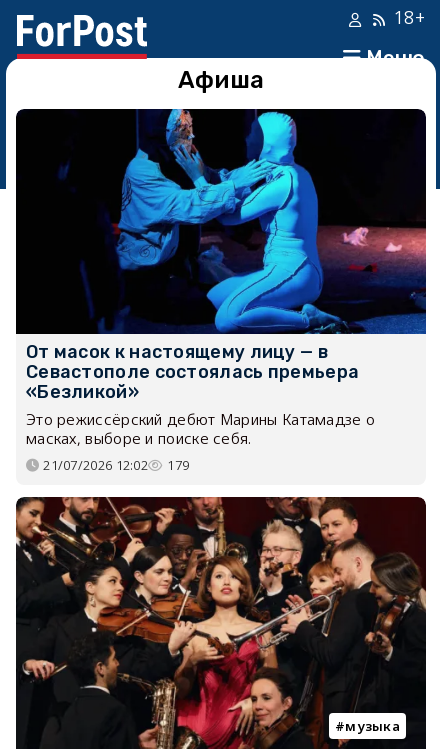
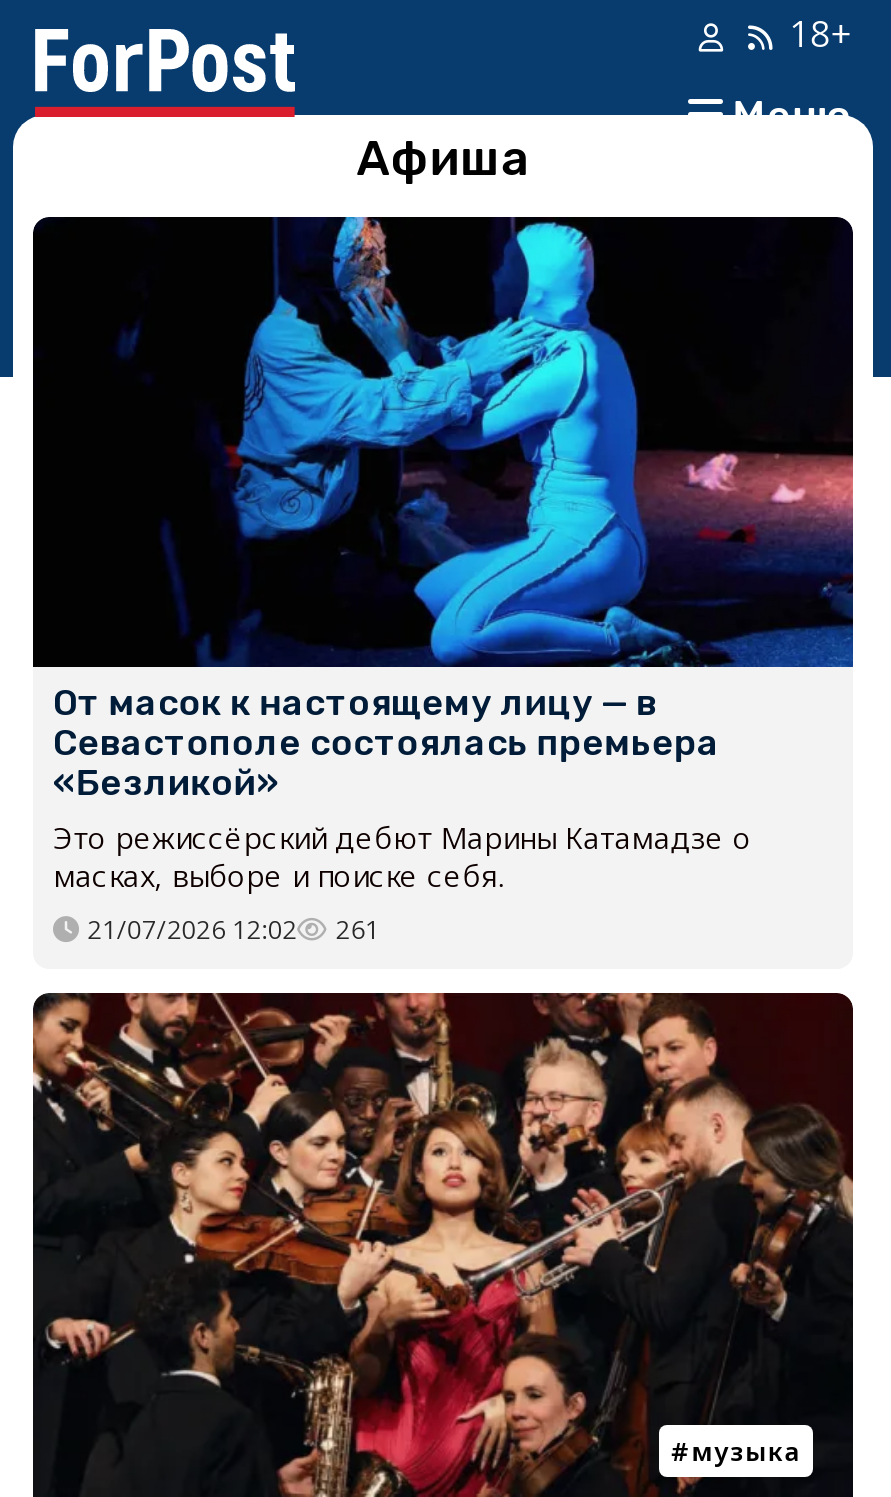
- 21/07/2026 12:02 179
+ 21/07/2026 12:02 261
